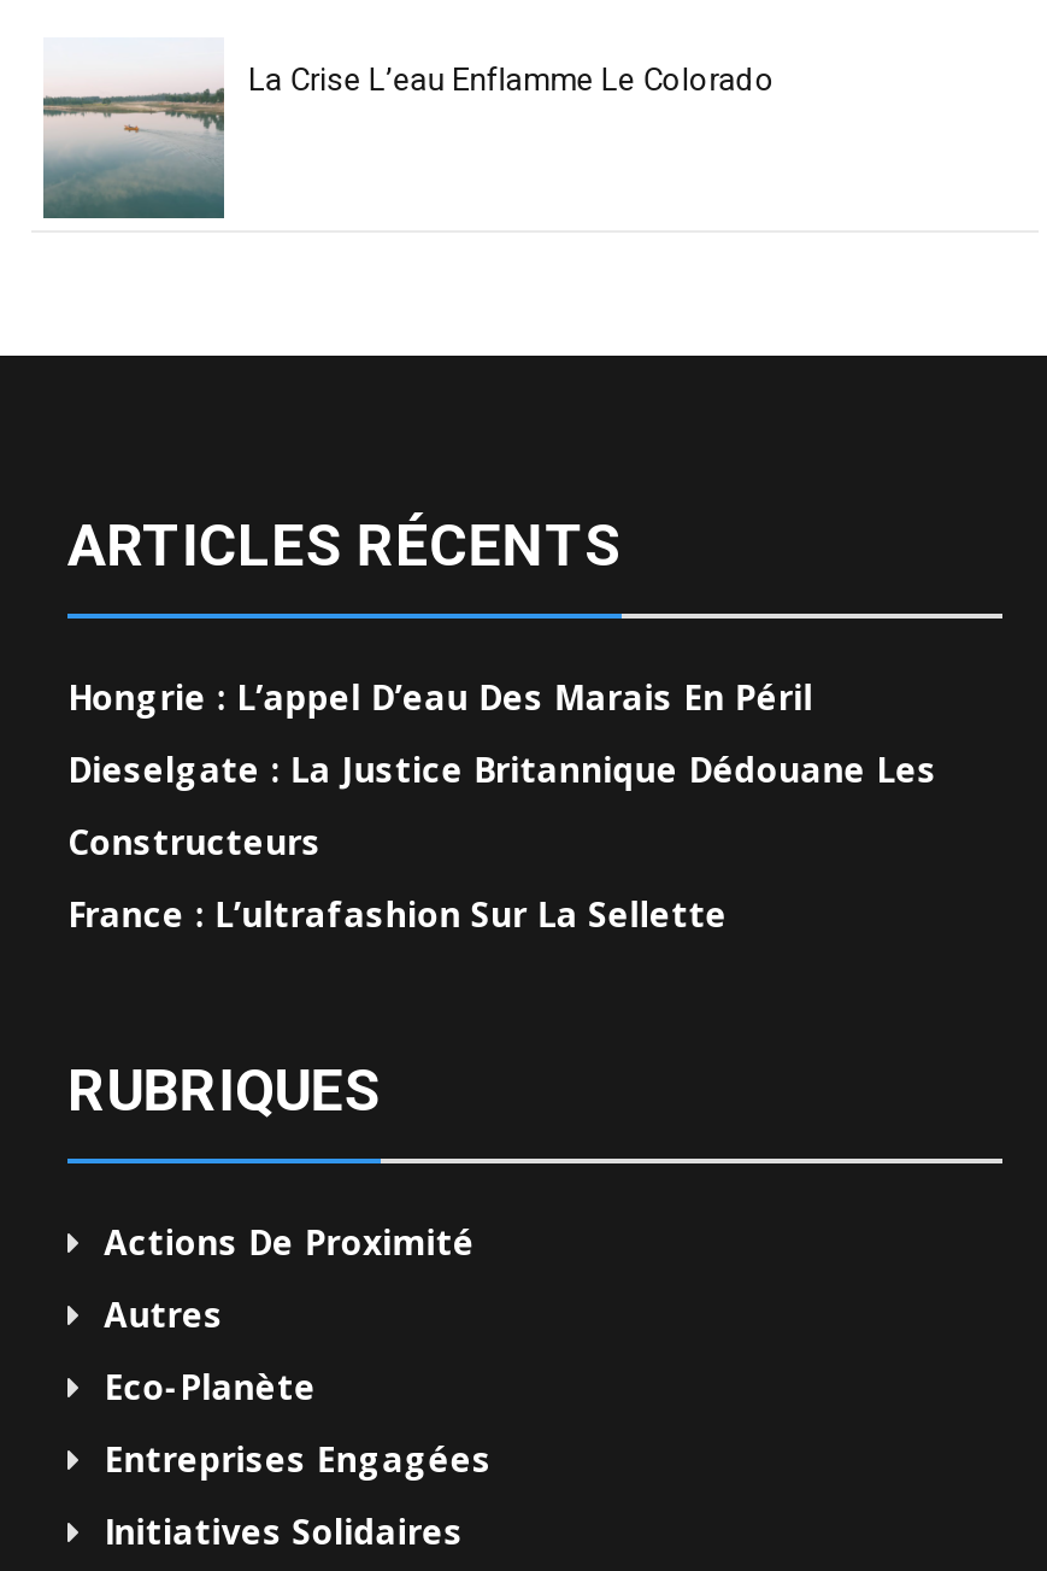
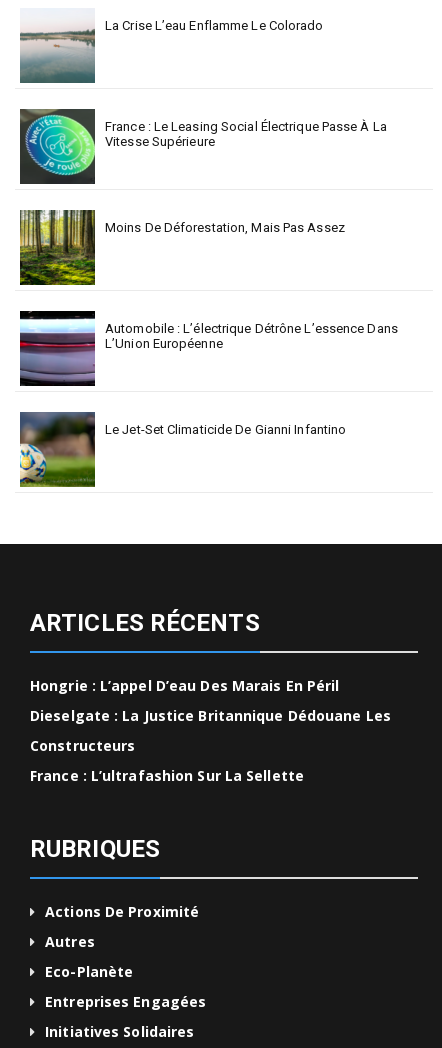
+ [image]
+ France : Le Leasing Social Électrique Passe À La
+ Vitesse Supérieure

+ [image]
+ Moins De Déforestation, Mais Pas Assez

+ [image]
+ Automobile : L’électrique Détrône L’essence Dans
+ L’Union Européenne

+ [image]
+ Le Jet-Set Climaticide De Gianni Infantino
